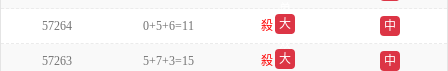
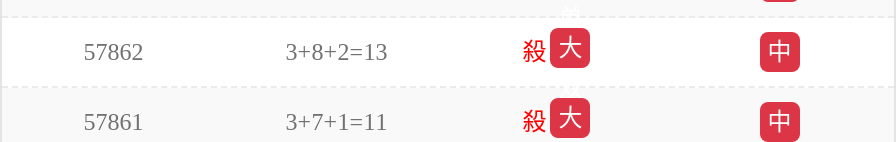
- 57264
+ 57862

- 0+5+6=11
+ 3+8+2=13

- 57263
+ 57861

- 5+7+3=15
+ 3+7+1=11
